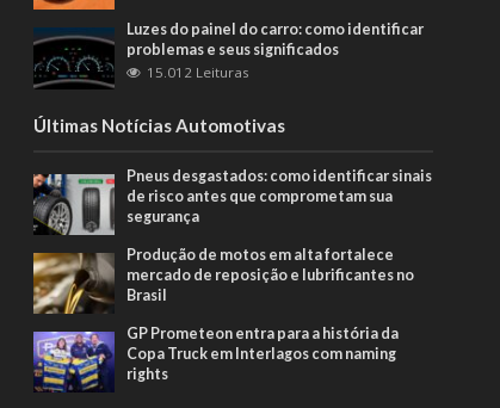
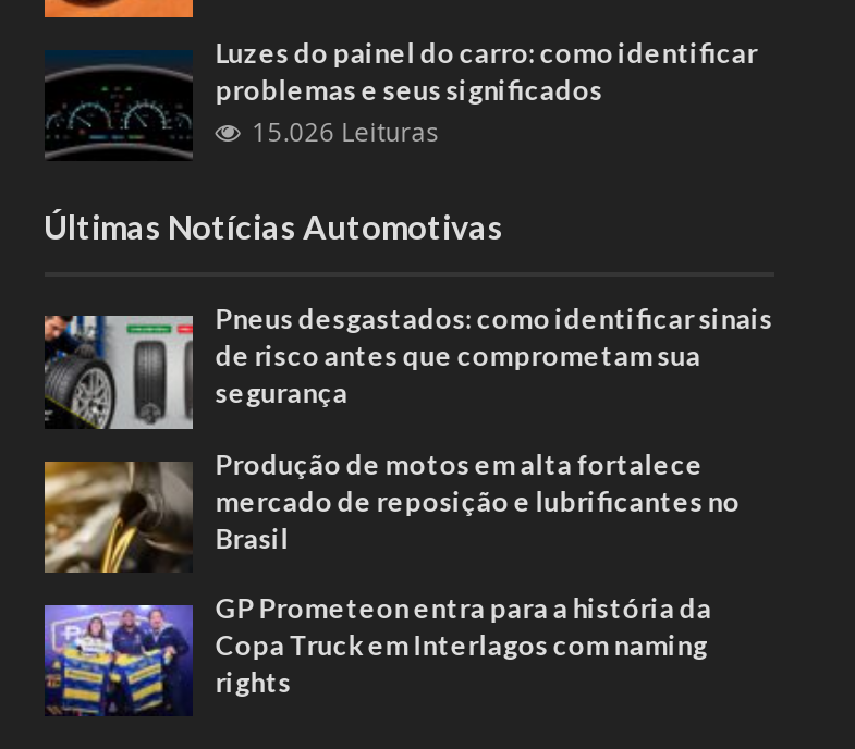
- 15.012 Leituras
+ 15.026 Leituras
